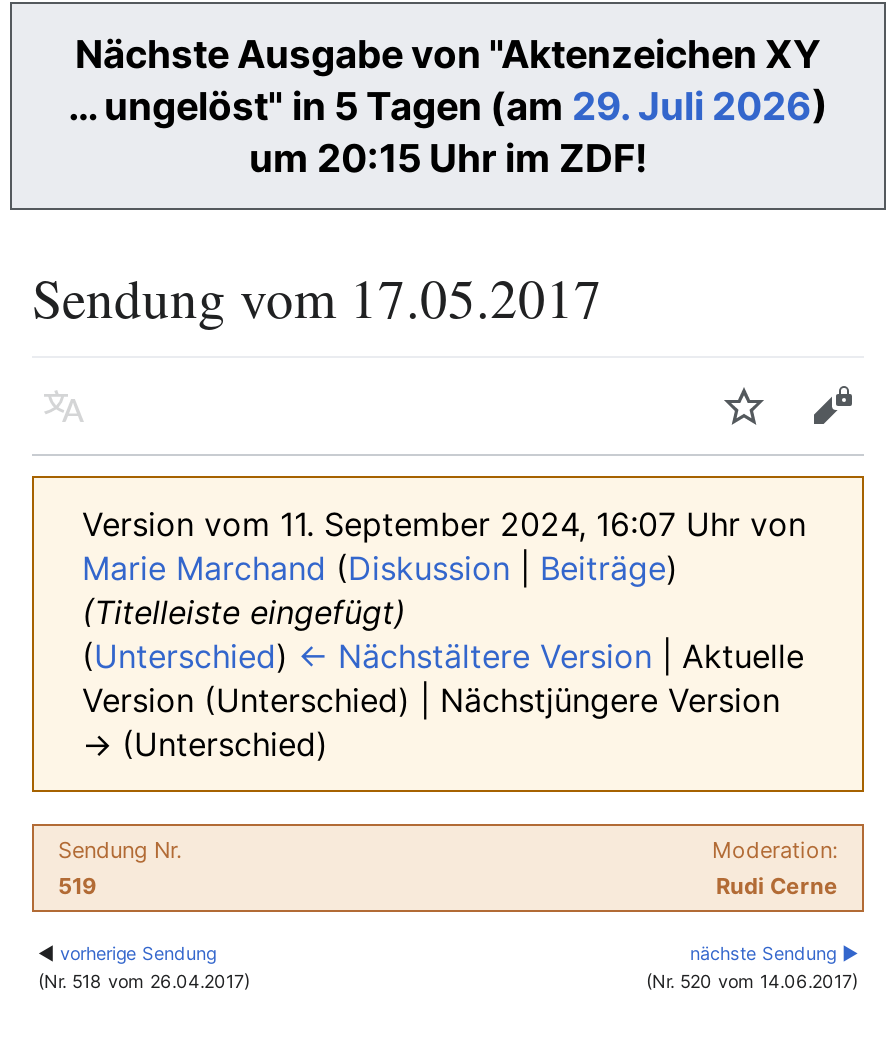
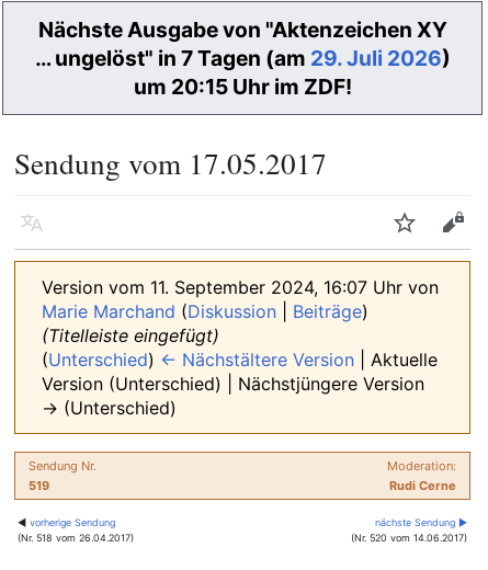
- … ungelöst" in 5 Tagen (am 29. Juli 2026)
+ … ungelöst" in 7 Tagen (am 29. Juli 2026)
